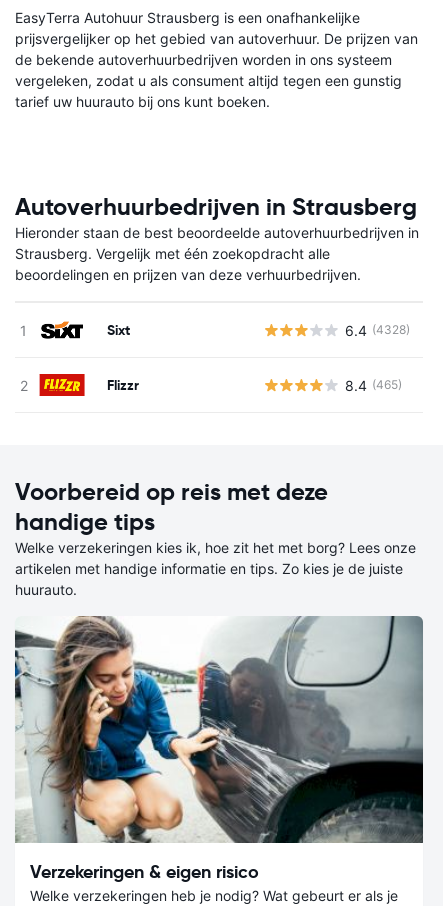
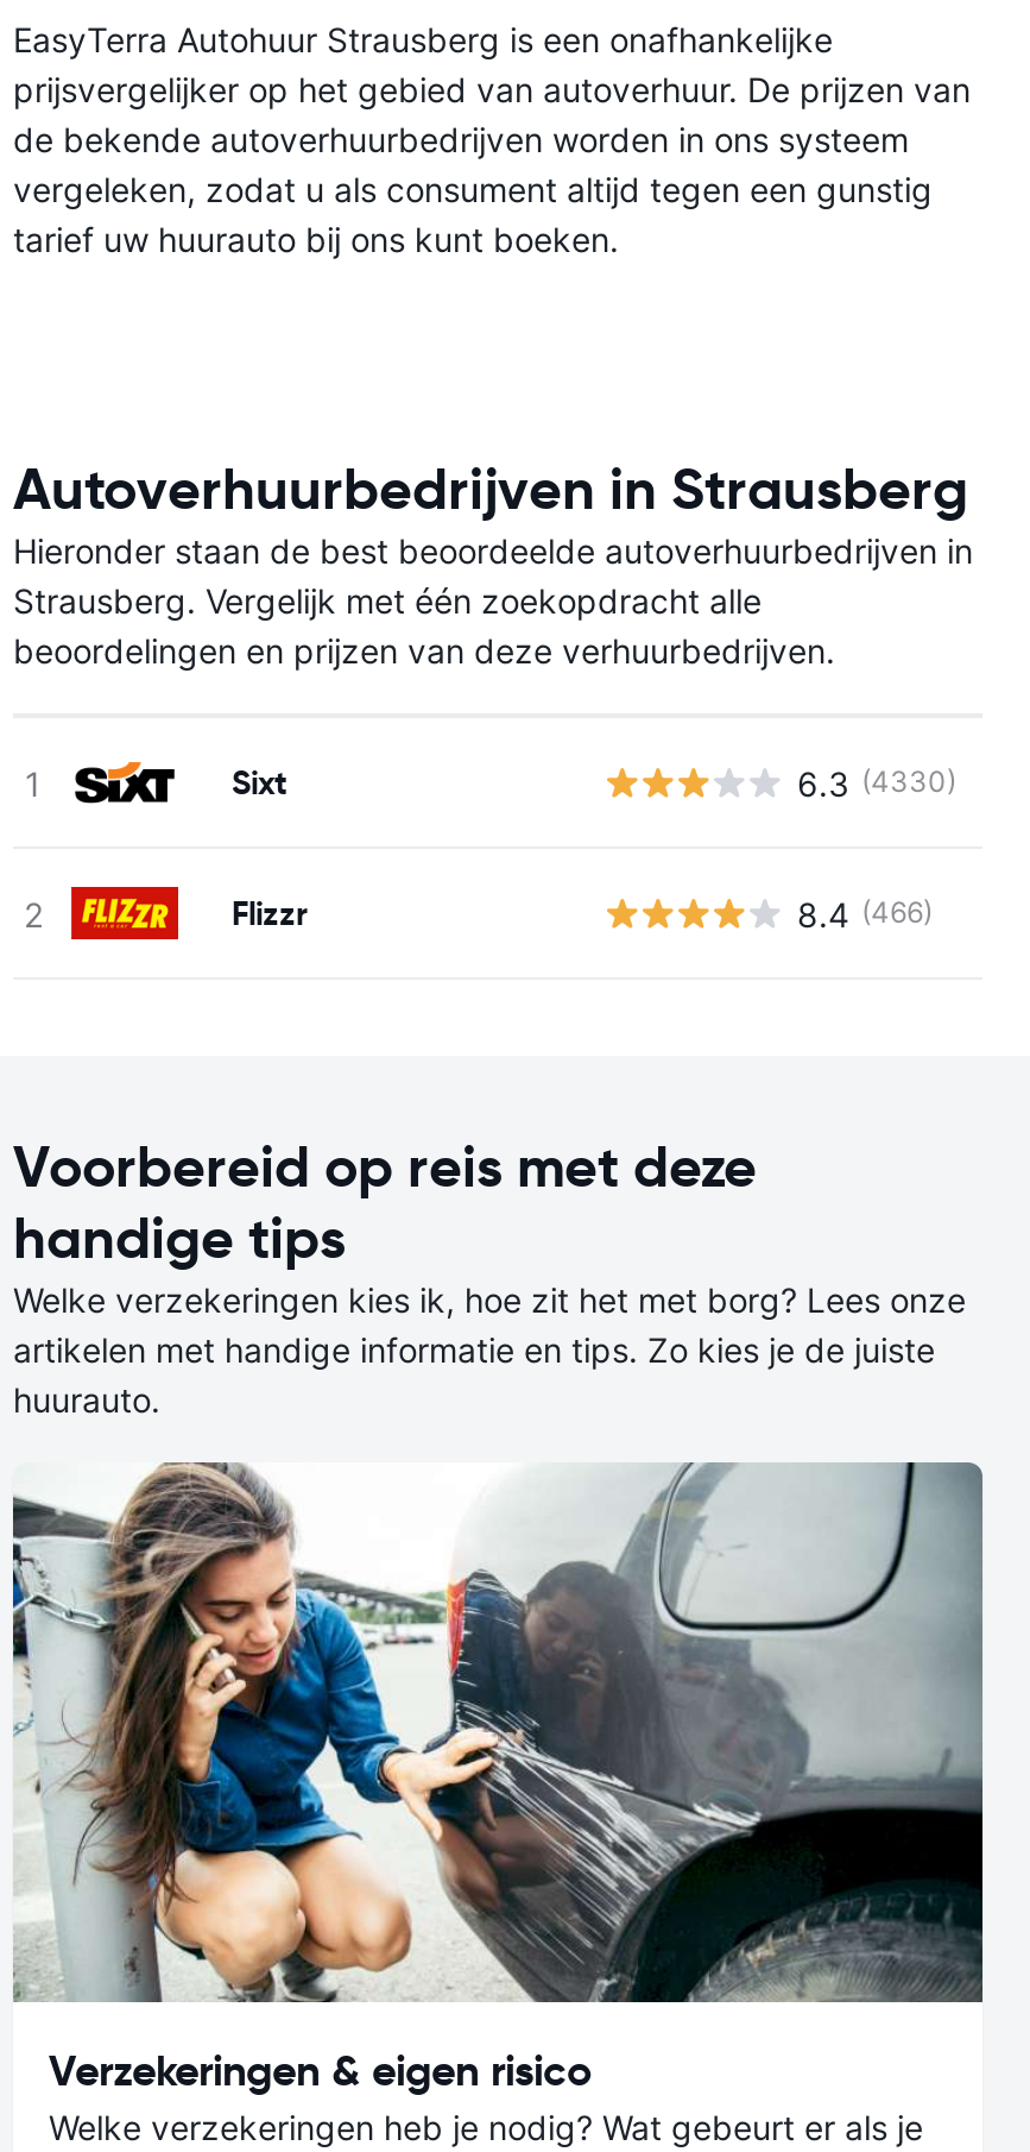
- 6.4 (4328)
+ 6.3 (4330)

- 8.4 (465)
+ 8.4 (466)
